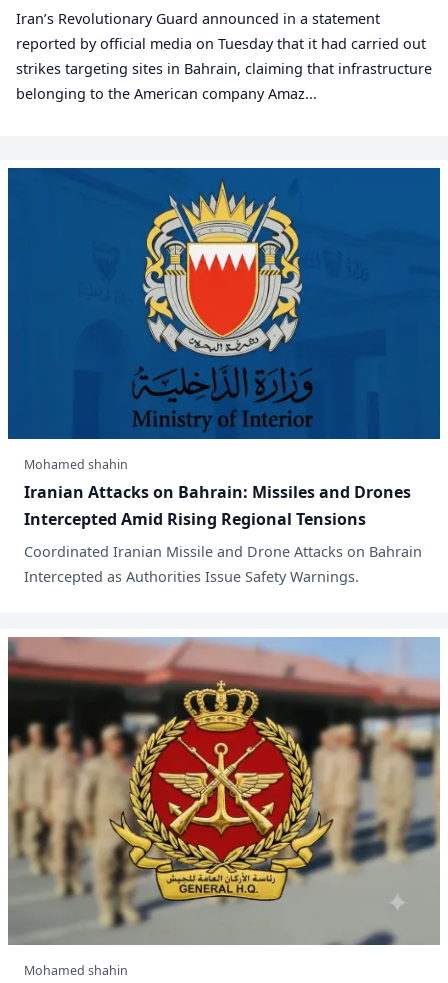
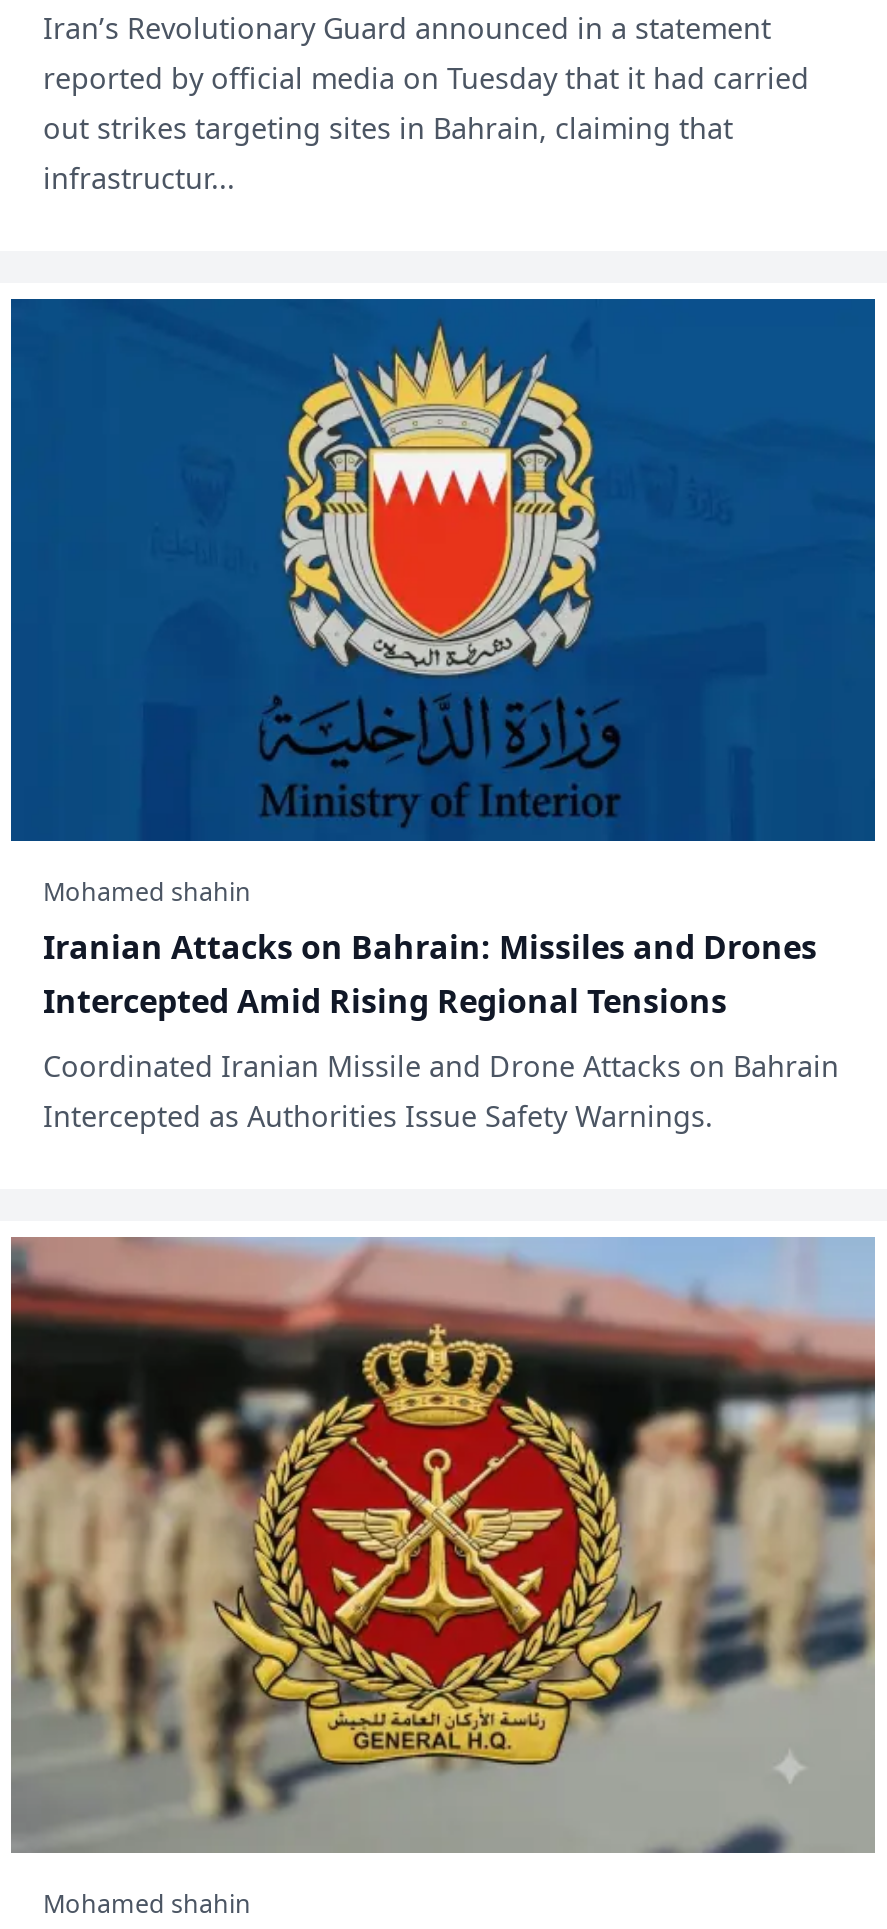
- reported by official media on Tuesday that it had carried out
- strikes targeting sites in Bahrain, claiming that infrastructure
- belonging to the American company Amaz...
+ reported by official media on Tuesday that it had carried
+ out strikes targeting sites in Bahrain, claiming that
+ infrastructur...
